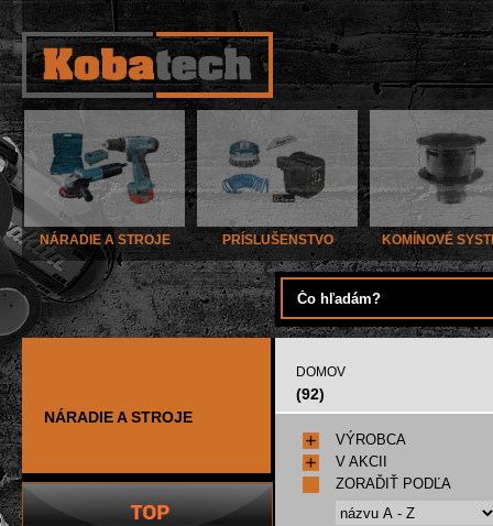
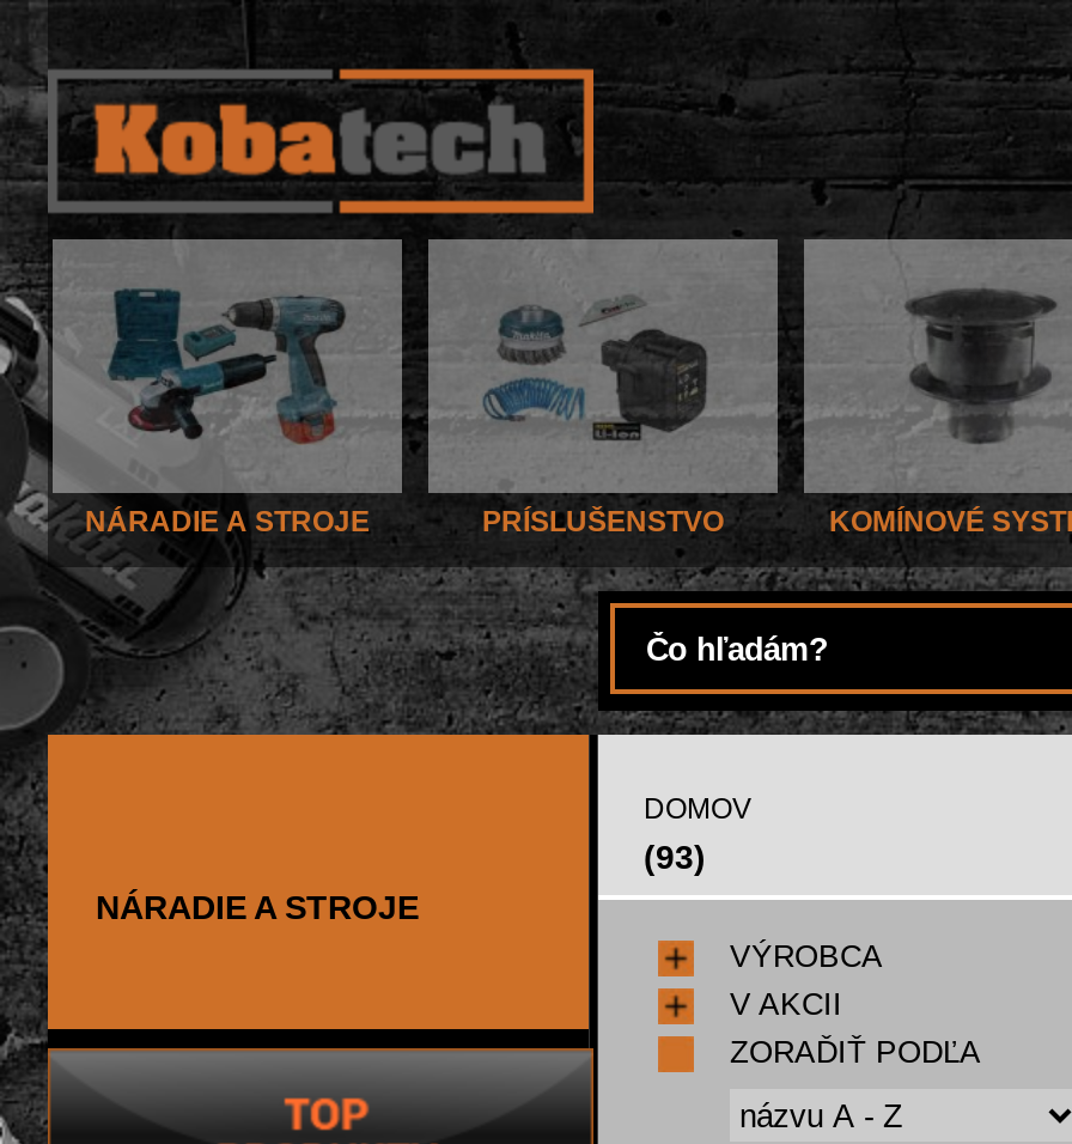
- (92)
+ (93)
